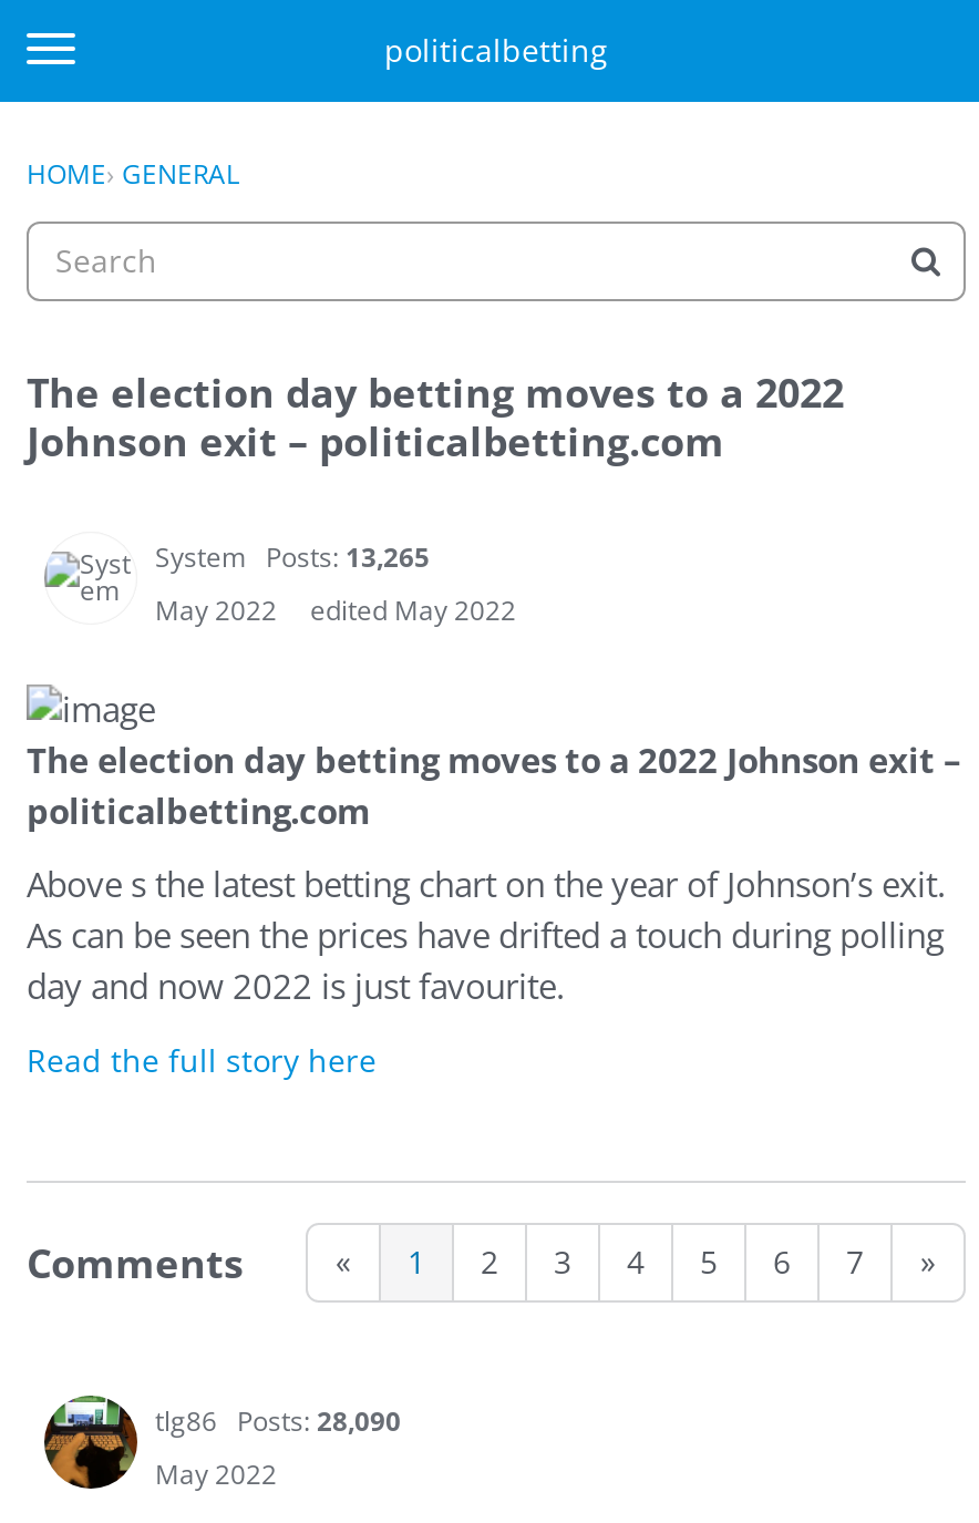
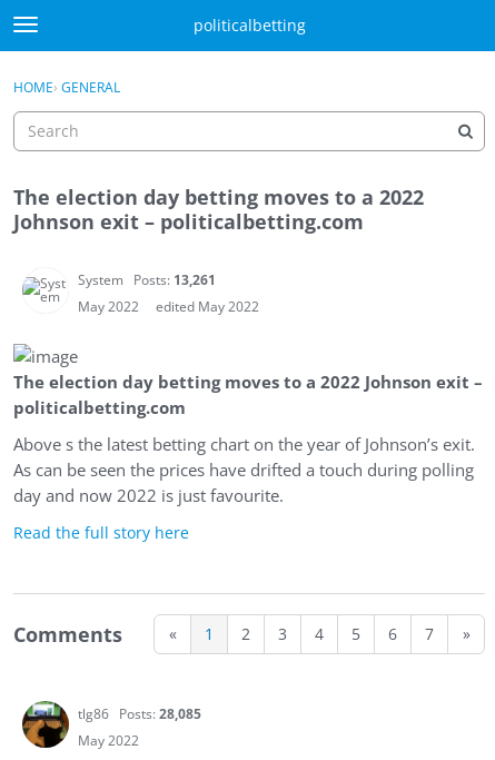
- System Posts: 13,265
+ System Posts: 13,261

- tlg86 Posts: 28,090
+ tlg86 Posts: 28,085
